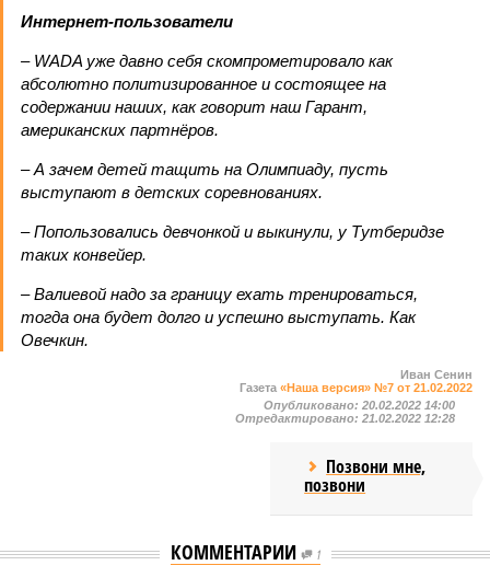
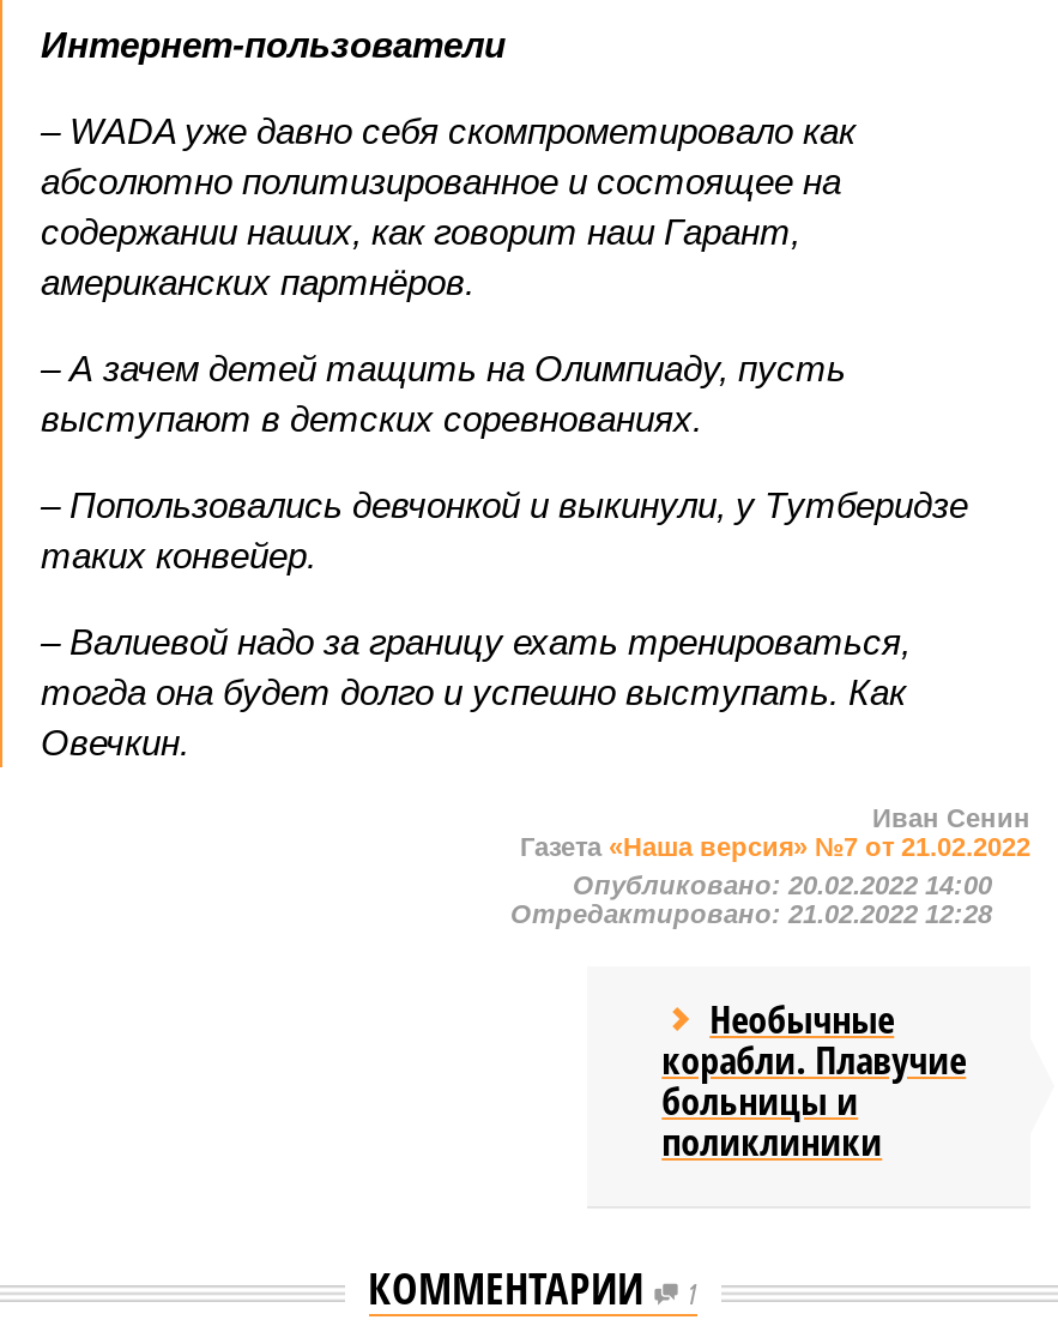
- Позвони мне,
- позвони
+ Необычные
+ корабли. Плавучие
+ больницы и
+ поликлиники
